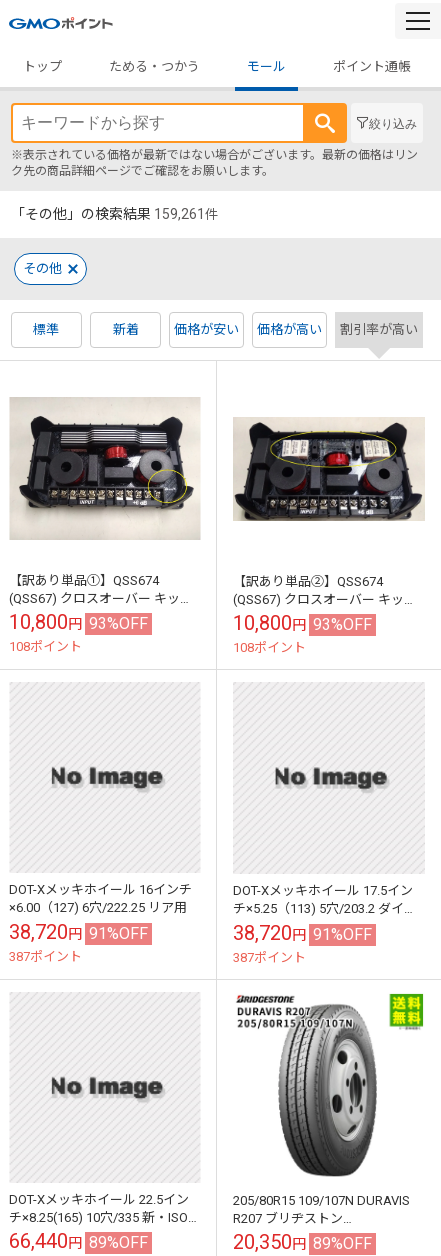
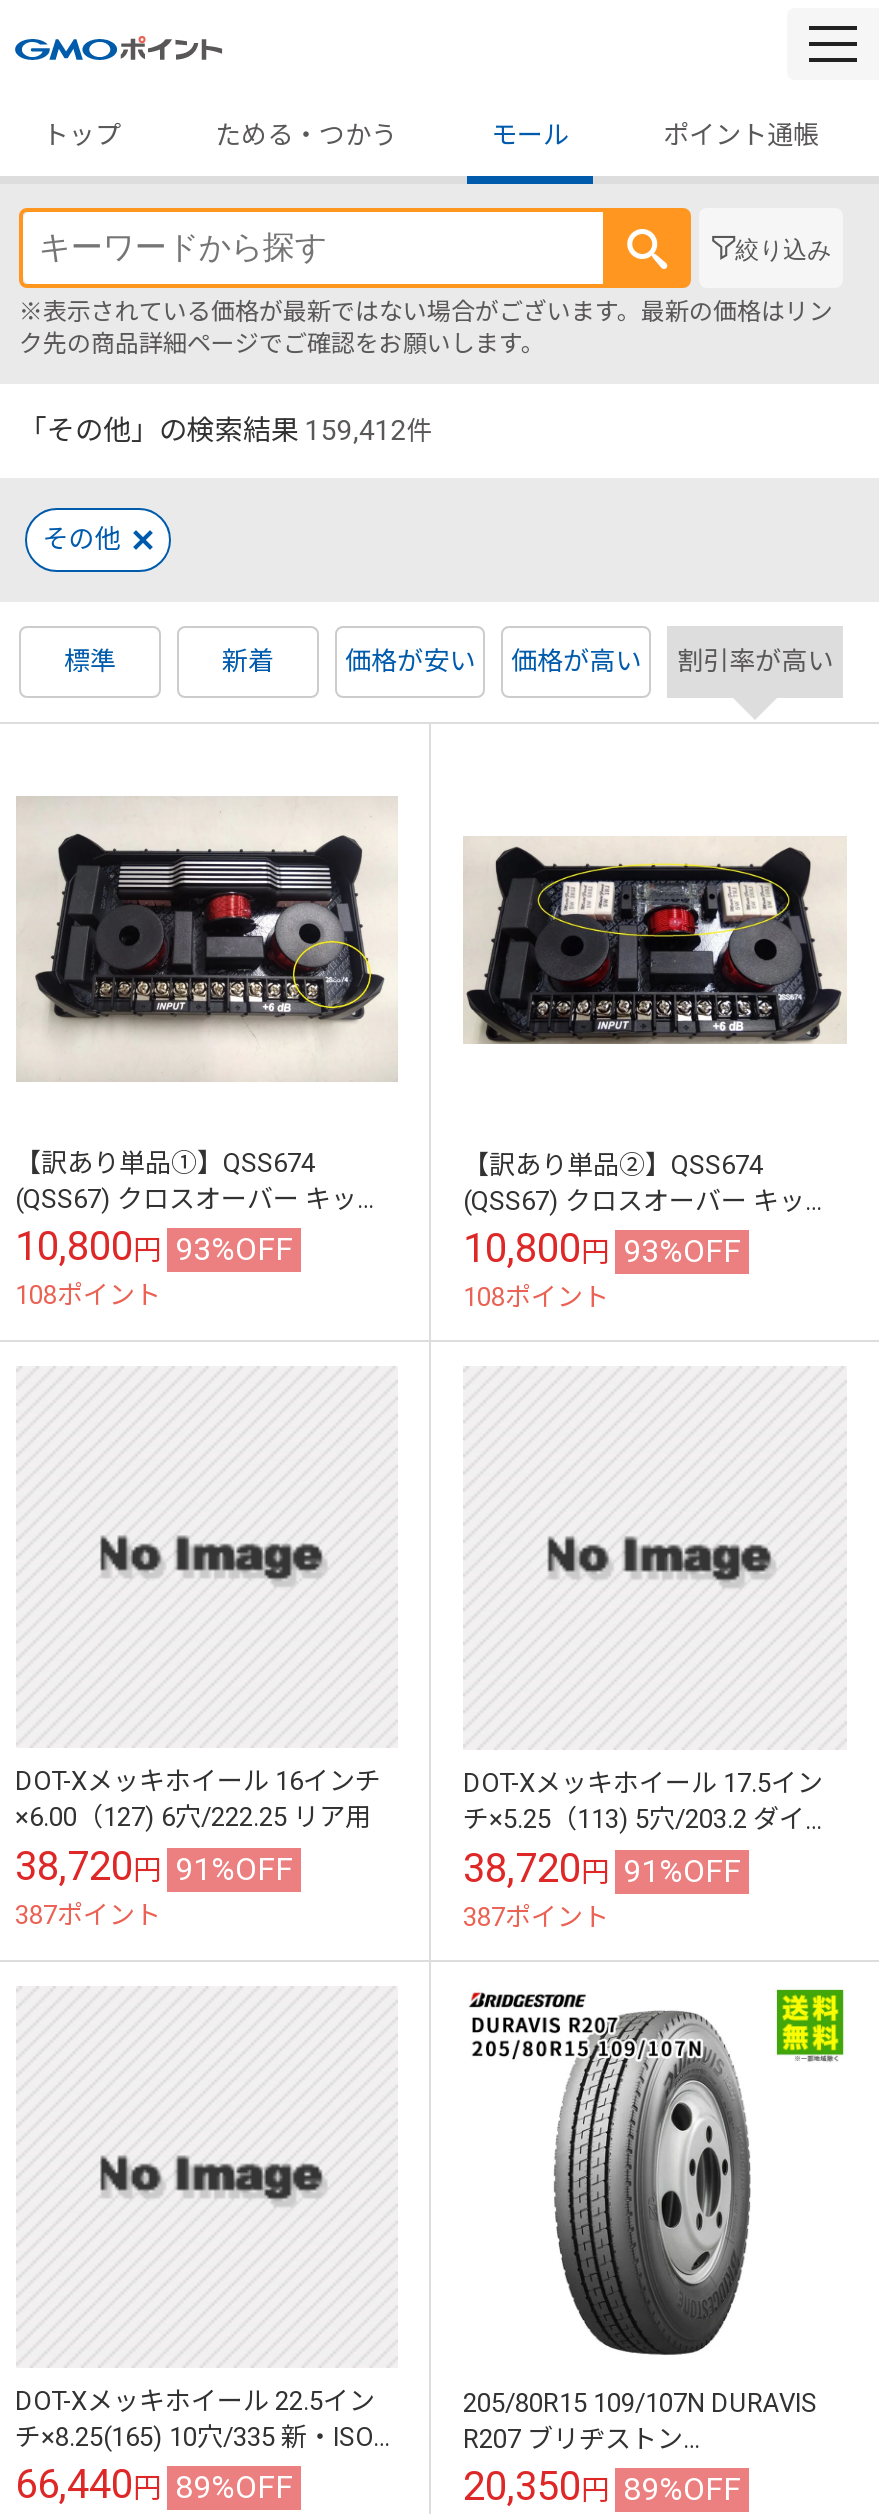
- 「その他」の検索結果159,261件
+ 「その他」の検索結果159,412件
